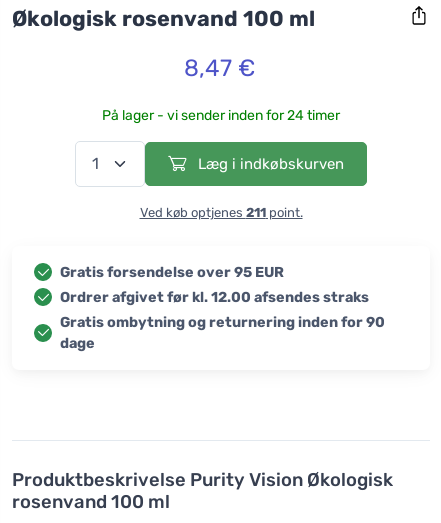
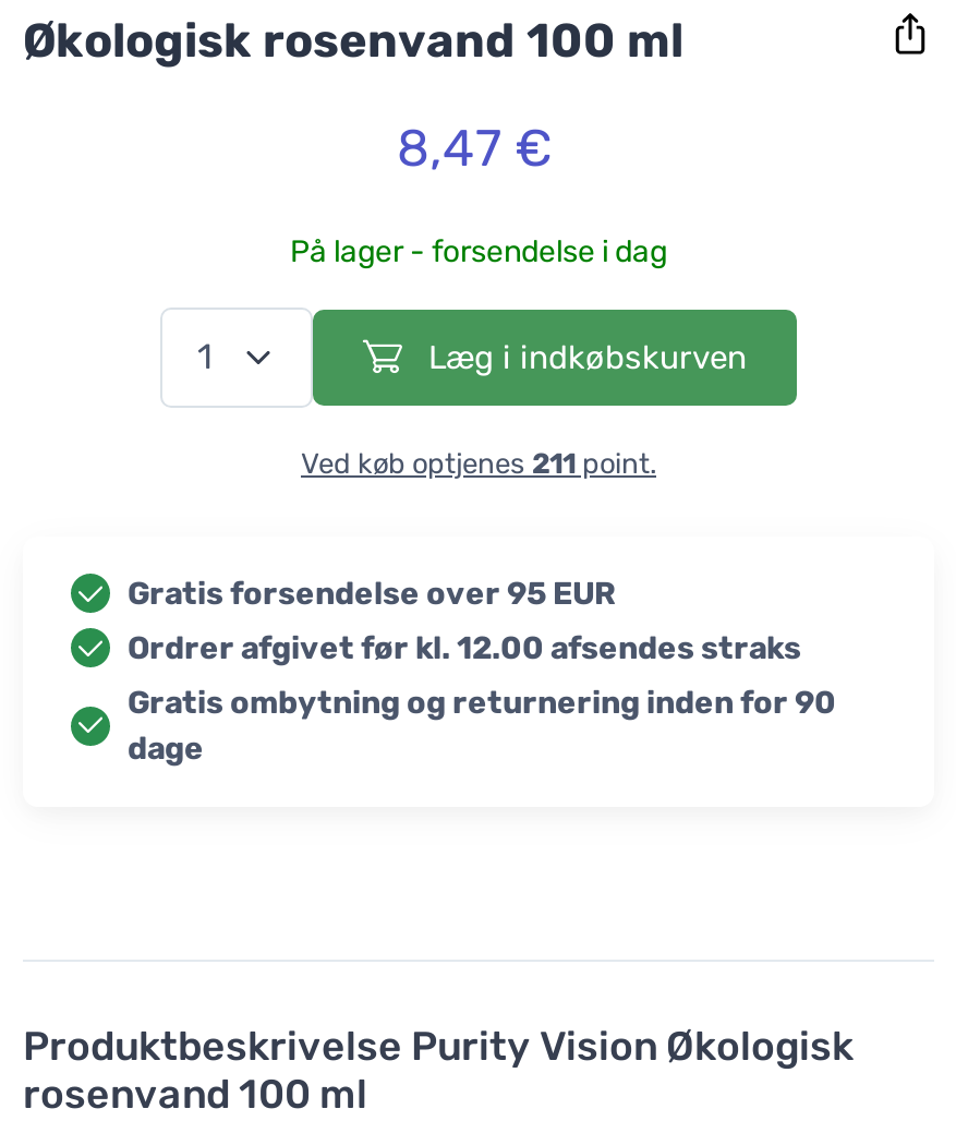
- På lager - vi sender inden for 24 timer
+ På lager - forsendelse i dag
